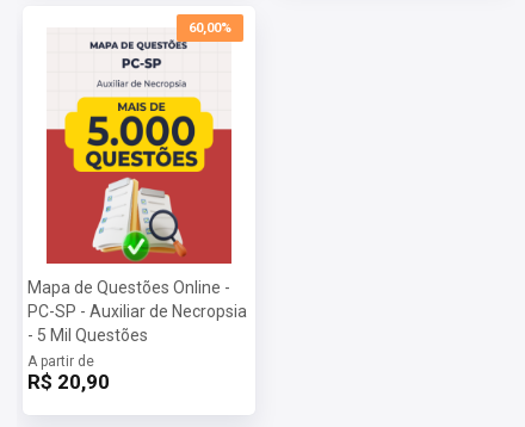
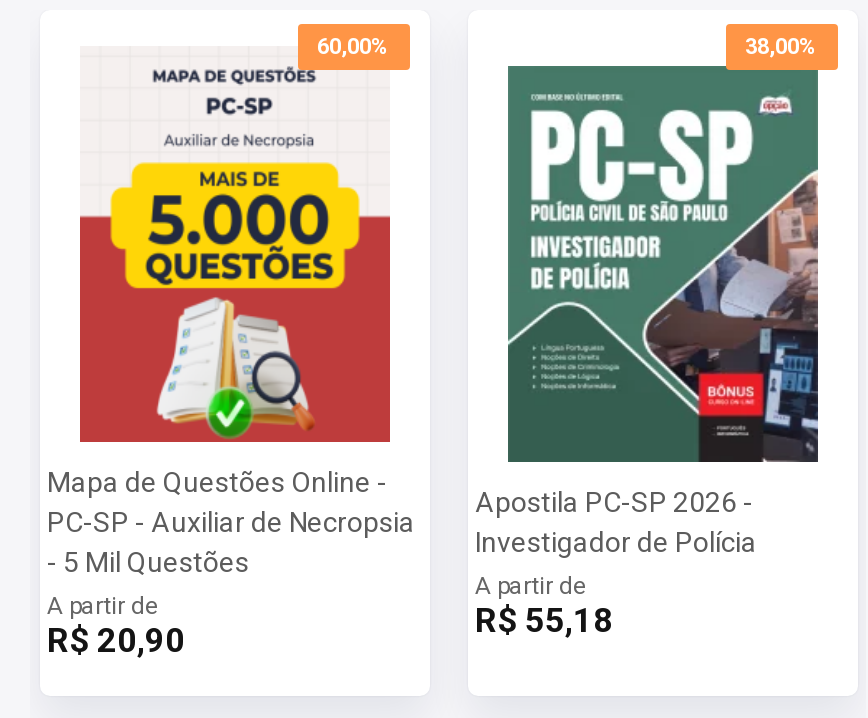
+ [image]
+ Apostila PC-SP 2026 -
+ Investigador de Polícia
+ A partir de
+ R$ 55,18

+ 38,00%
